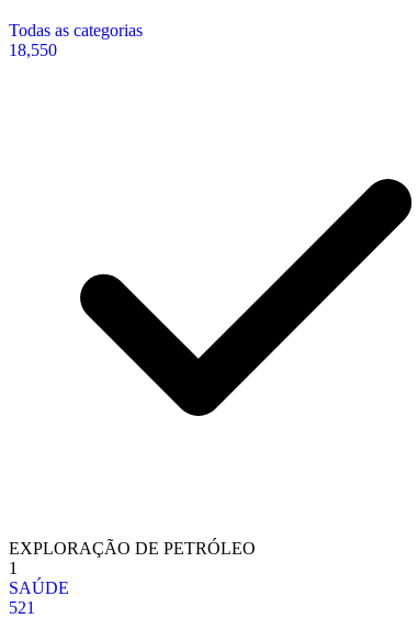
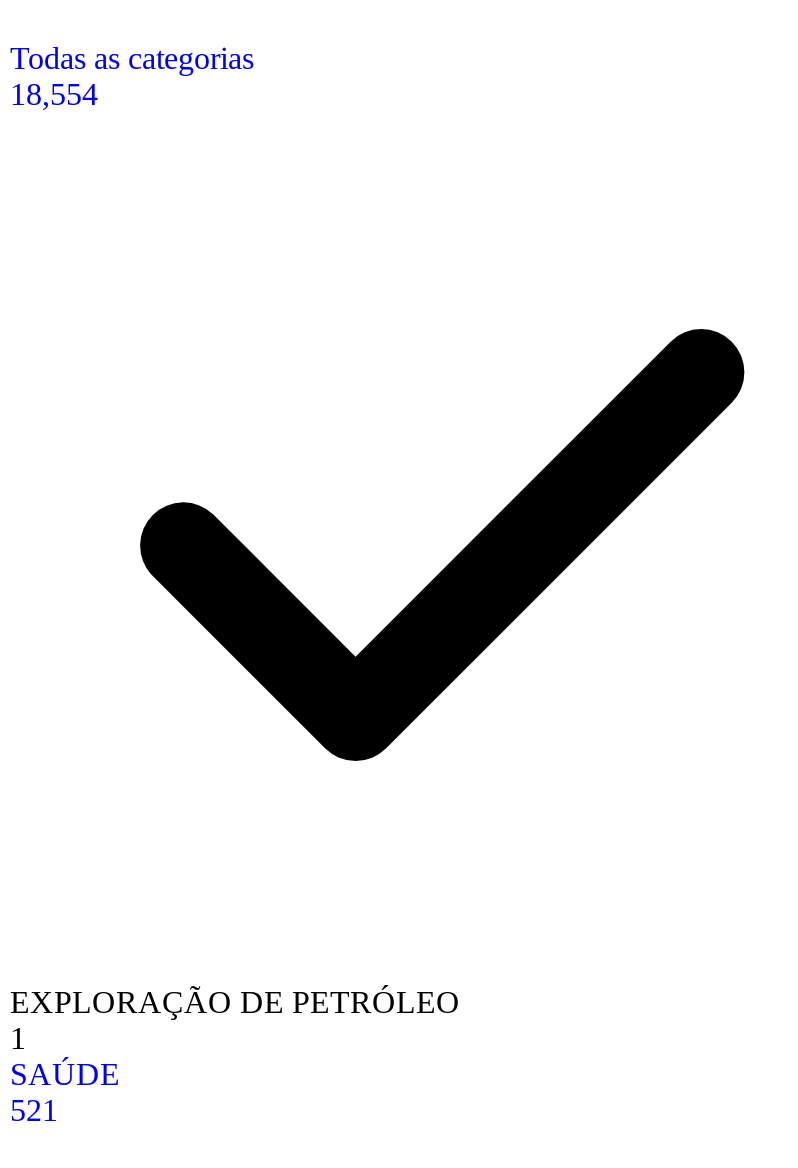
- 18,550
+ 18,554
